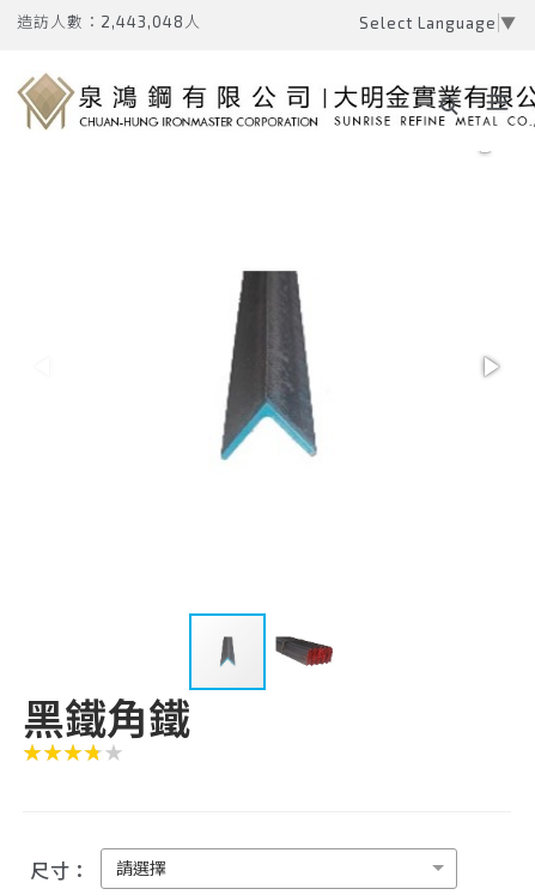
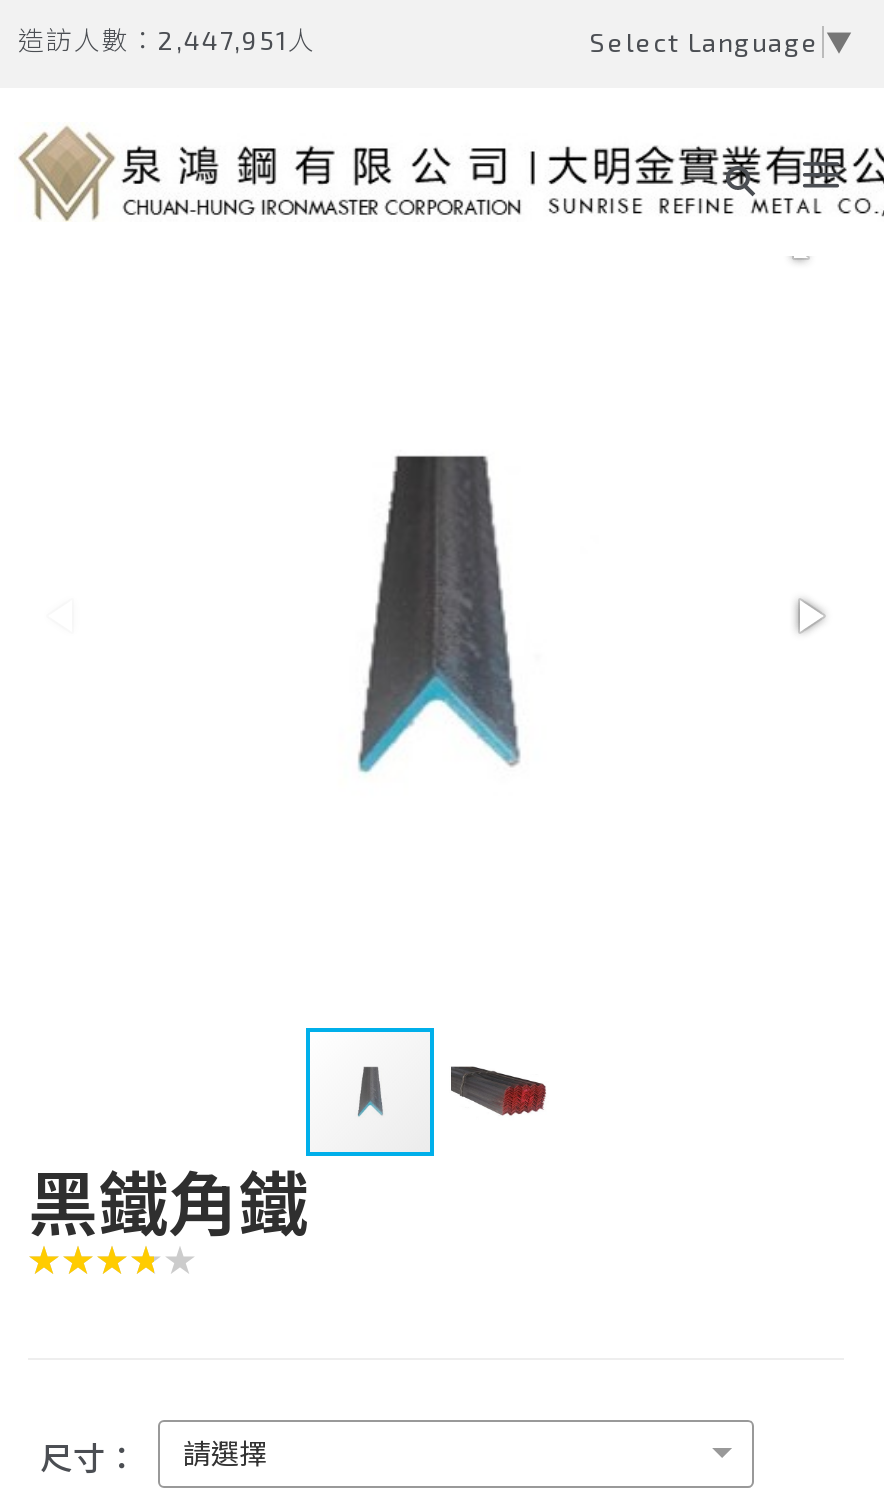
- 造訪人數：2,443,048人
+ 造訪人數：2,447,951人
